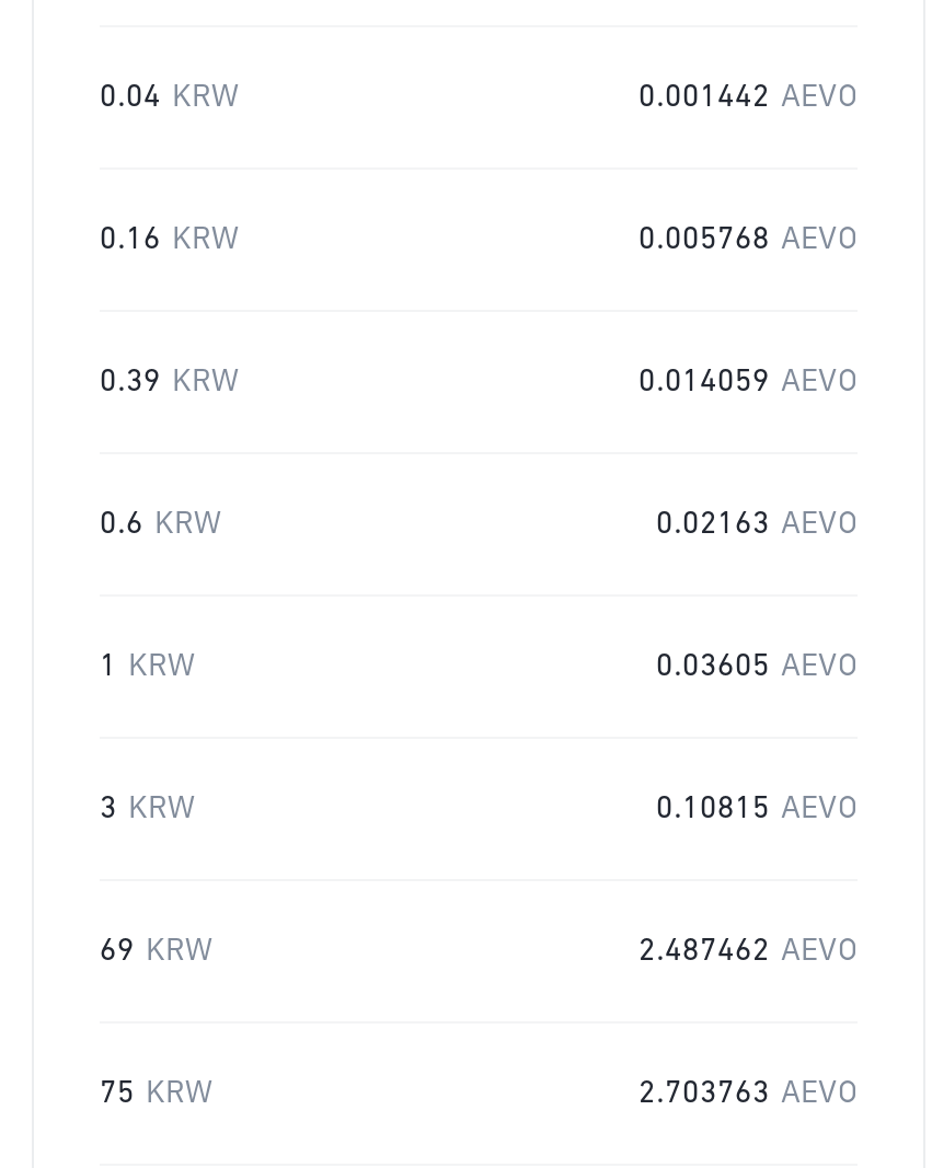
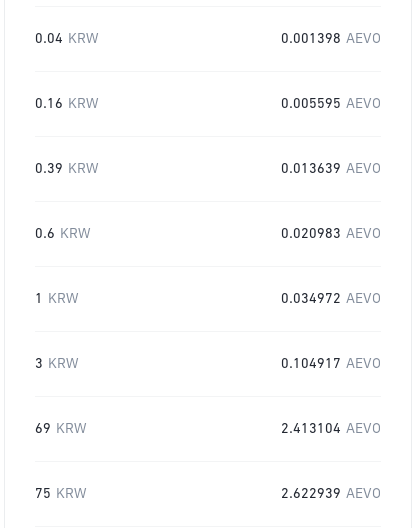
- 0.001442 AEVO
+ 0.001398 AEVO

- 0.005768 AEVO
+ 0.005595 AEVO

- 0.014059 AEVO
+ 0.013639 AEVO

- 0.02163 AEVO
+ 0.020983 AEVO

- 0.03605 AEVO
+ 0.034972 AEVO

- 0.10815 AEVO
+ 0.104917 AEVO

- 2.487462 AEVO
+ 2.413104 AEVO

- 2.703763 AEVO
+ 2.622939 AEVO
